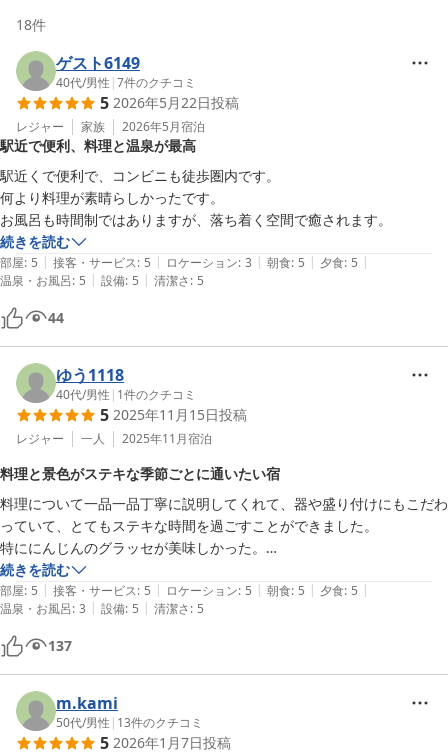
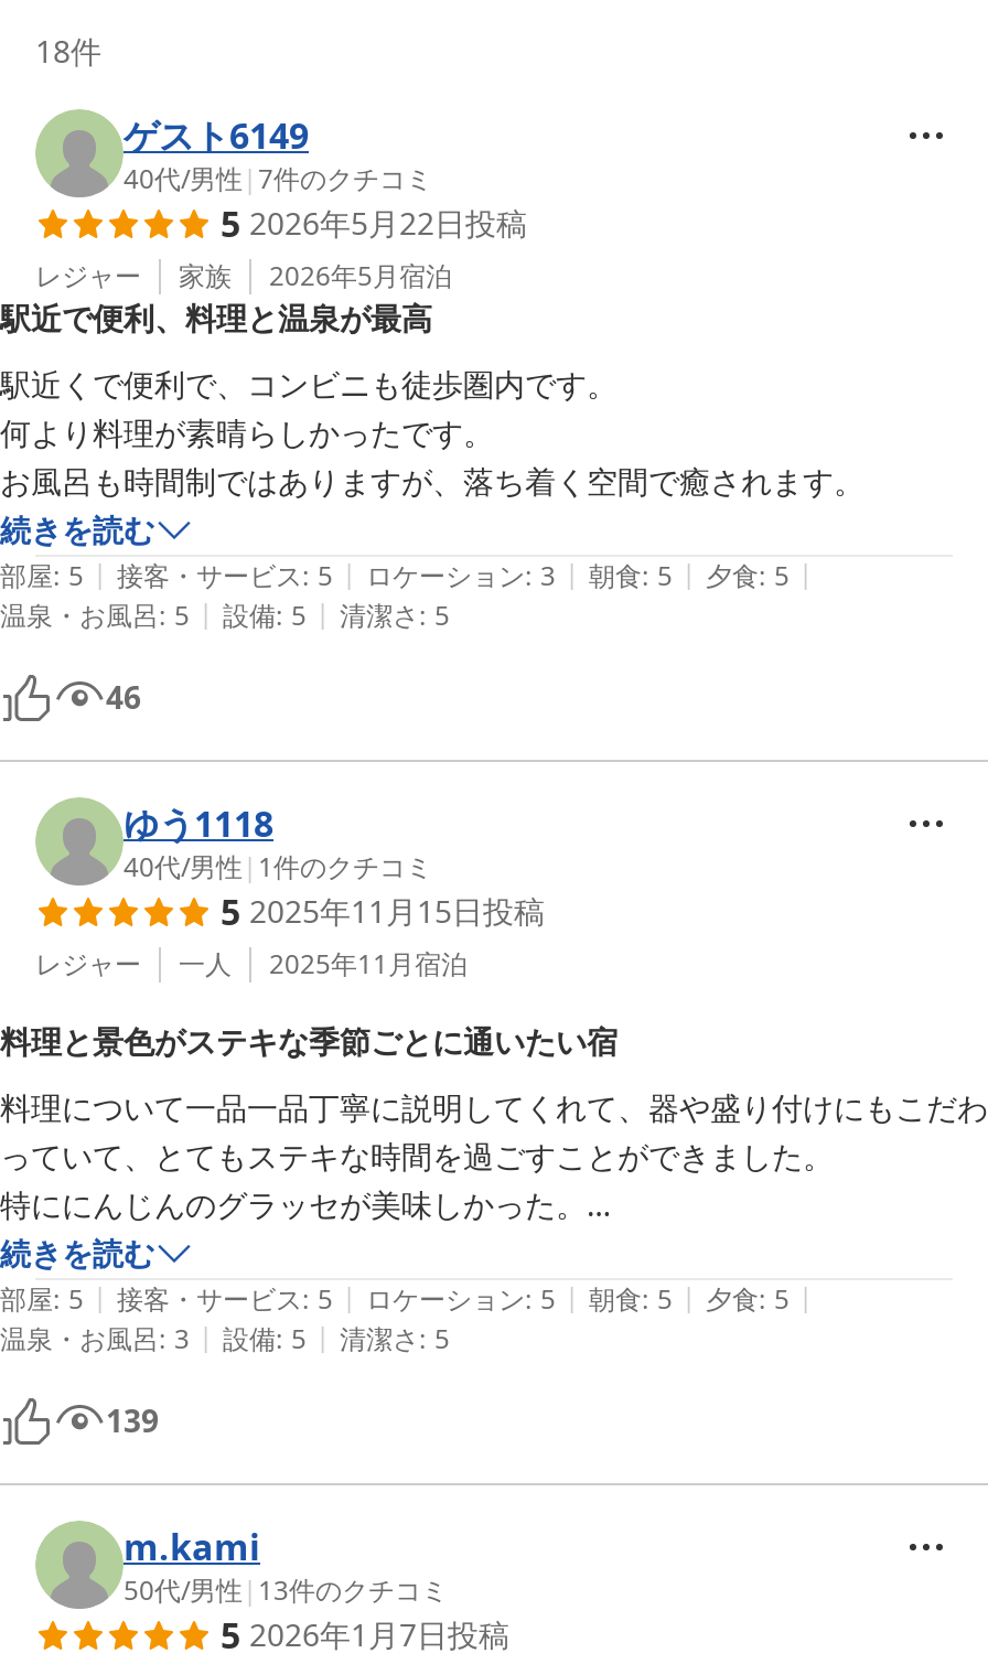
- 44
+ 46

- 137
+ 139
